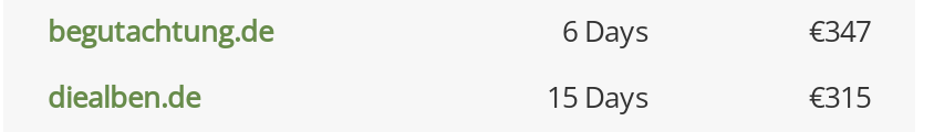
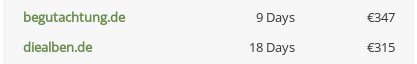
- 6 Days
+ 9 Days

- 15 Days
+ 18 Days
